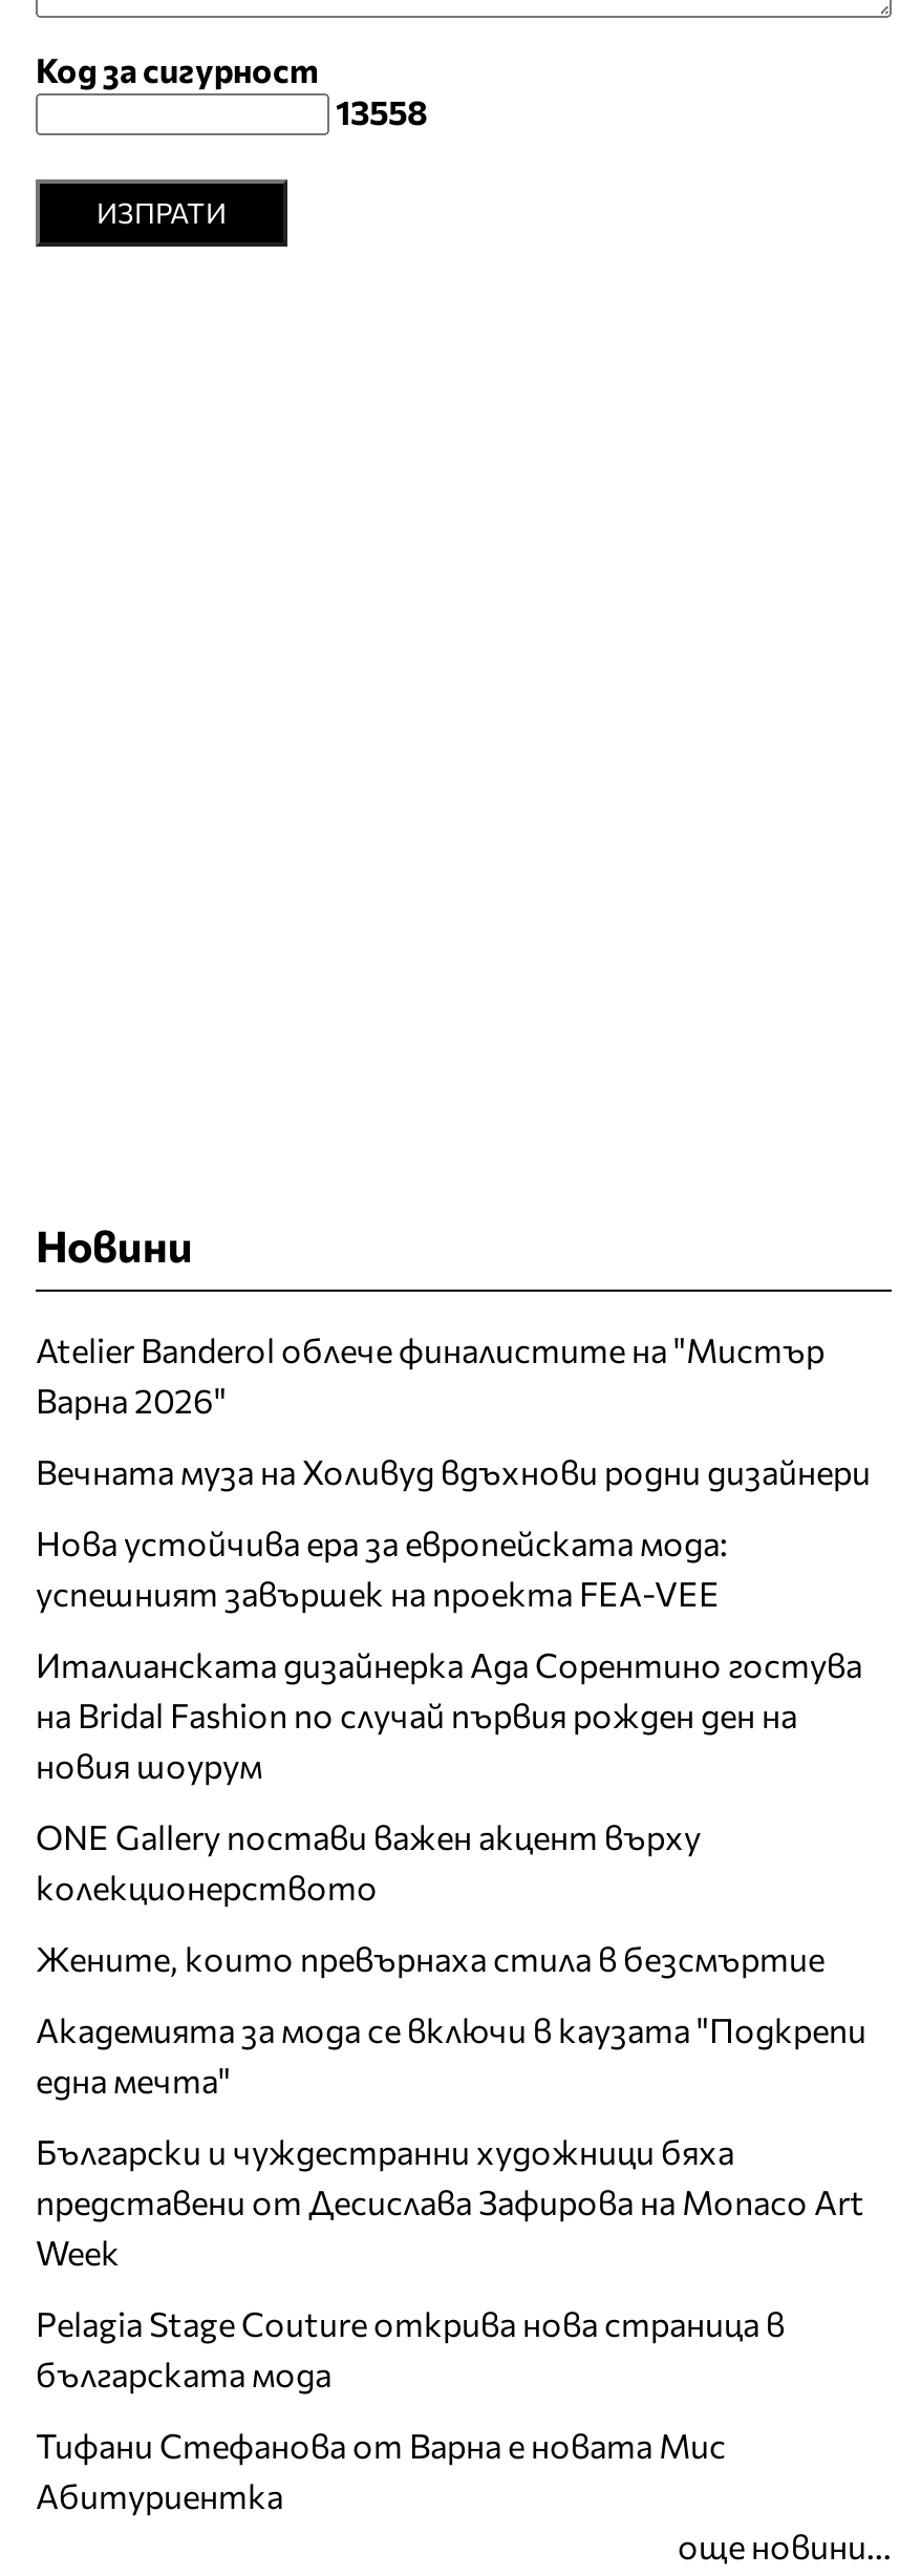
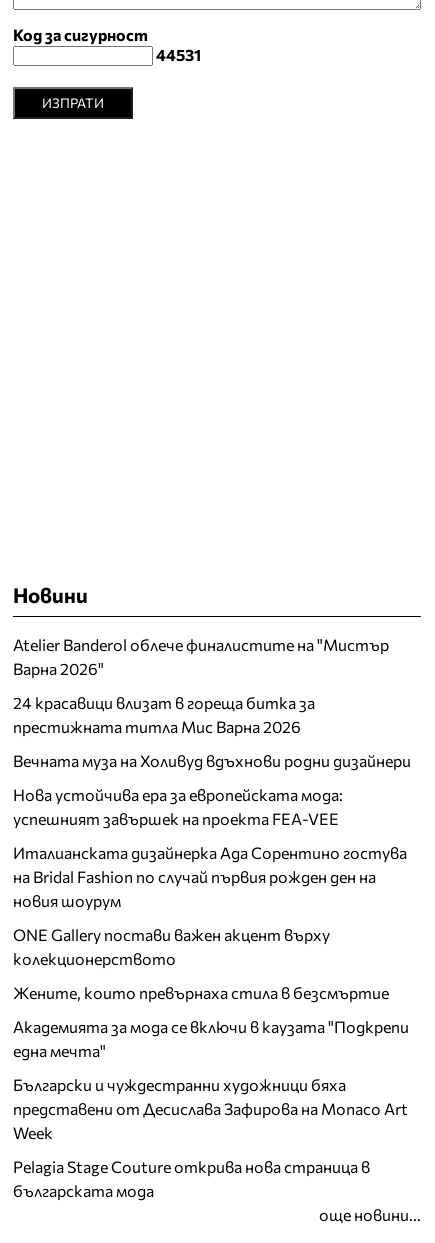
- 13558
+ 44531

+ 24 красавици влизат в гореща битка за
+ престижната титла Мис Варна 2026

moved down: Вечната муза на Холивуд вдъхнови родни дизайнери | Нова устойчива ера за европейската мода: | успешният завършек на проекта FEA-VEE | ... | Pelagia Stage Couture открива нова страница в | българската мода

- Тифани Стефанова от Варна е новата Мис
- Абитуриентка
